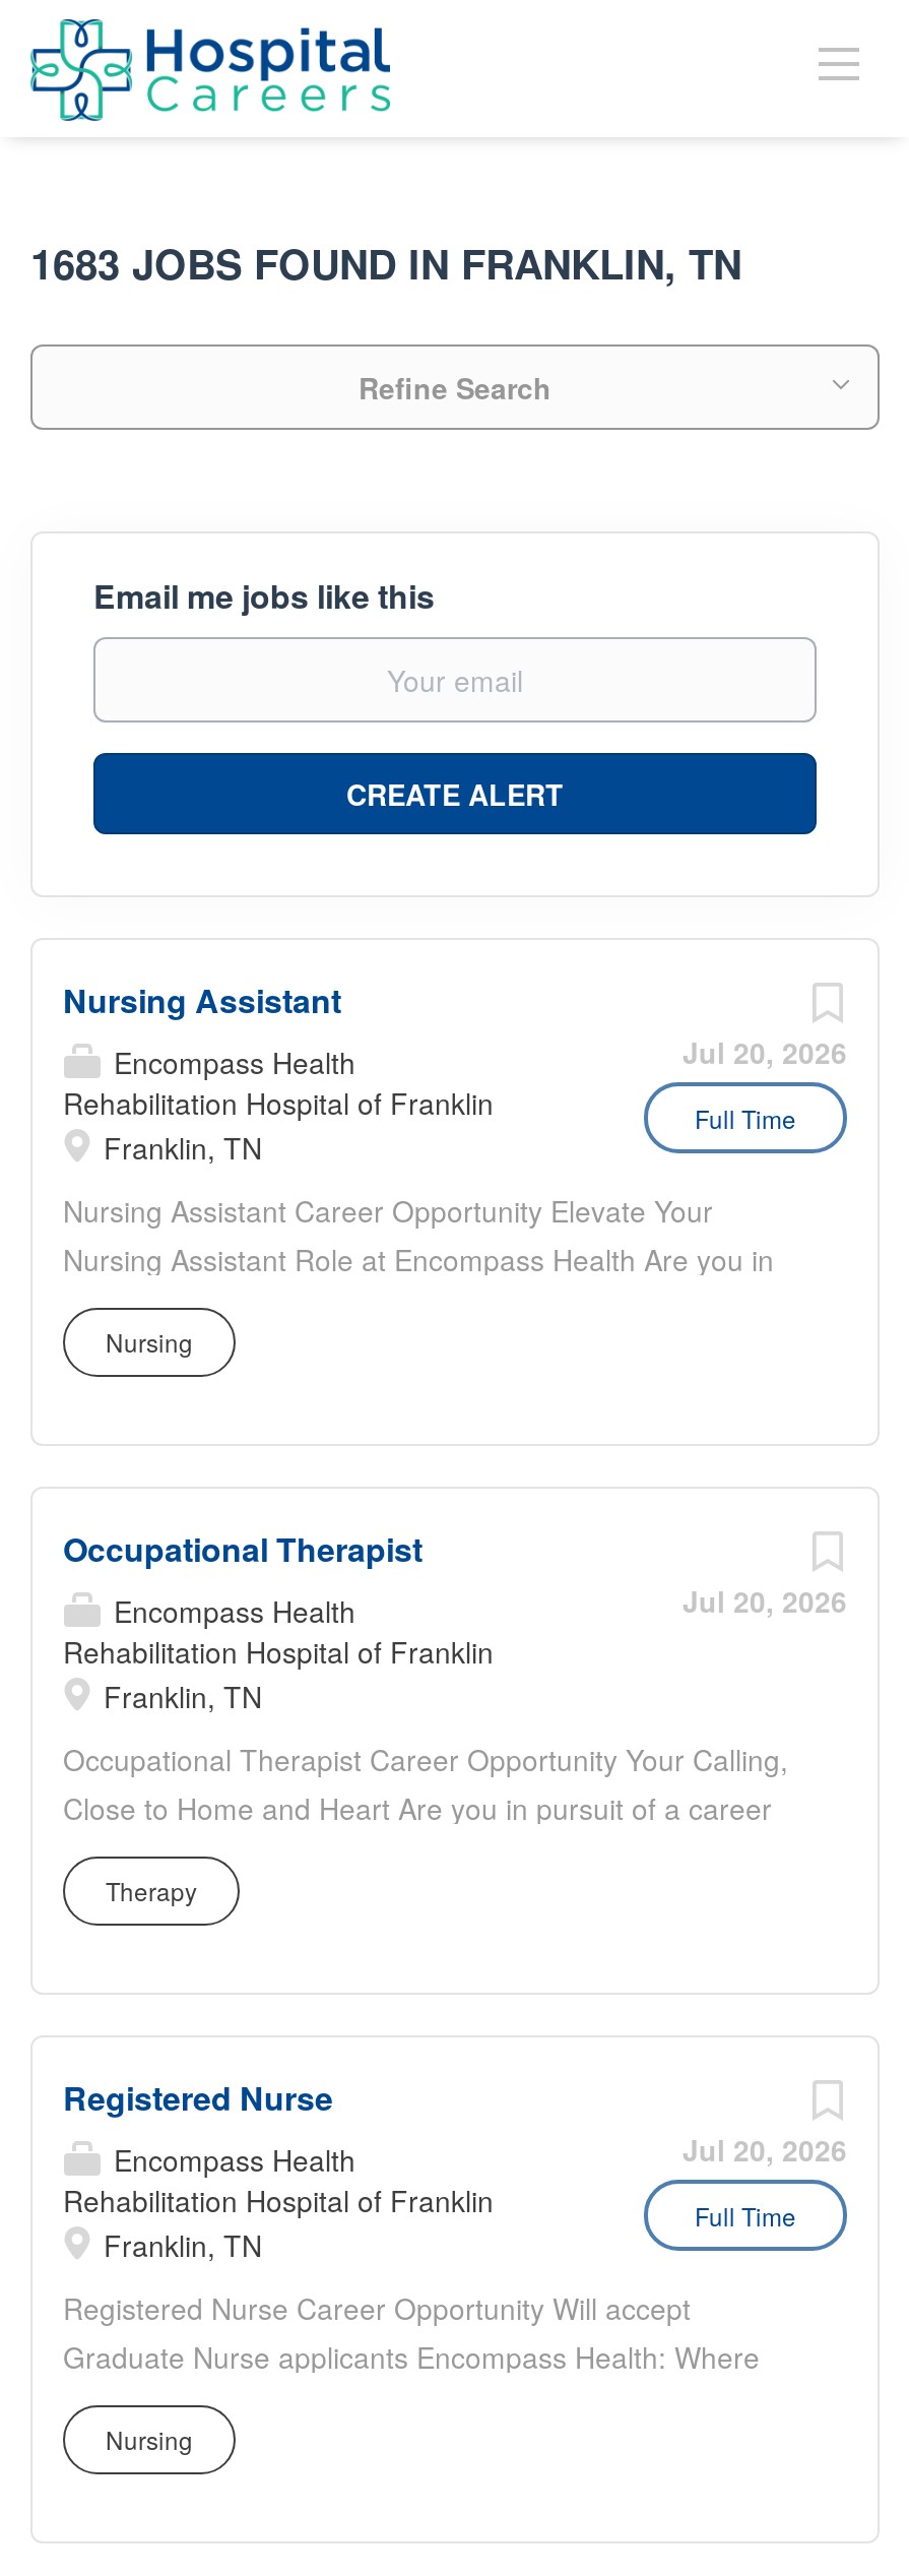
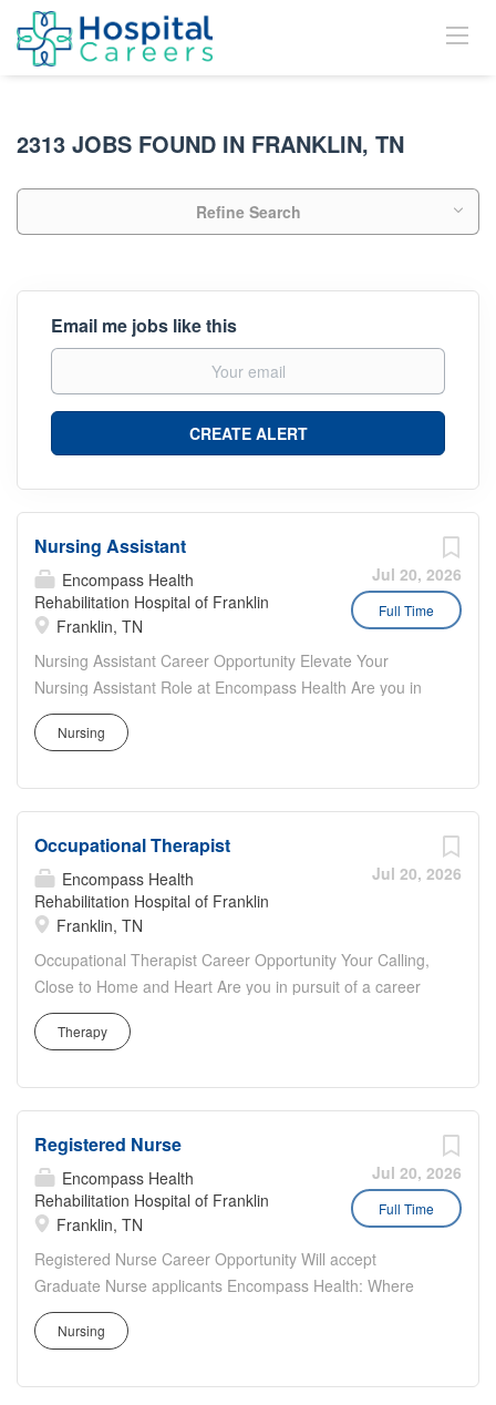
- 1683 JOBS FOUND IN FRANKLIN, TN
+ 2313 JOBS FOUND IN FRANKLIN, TN
